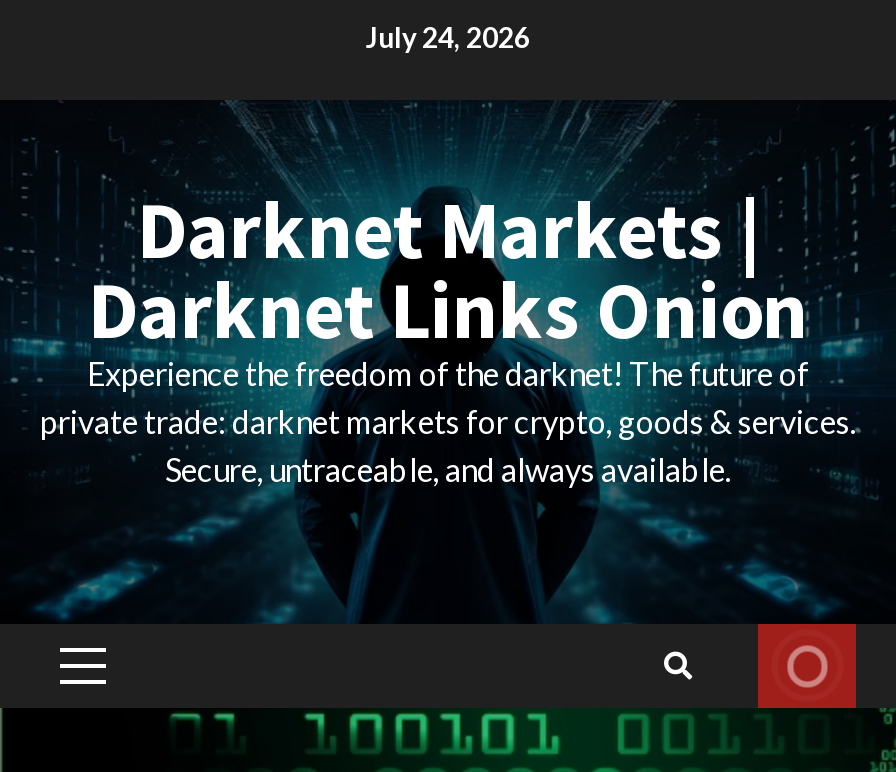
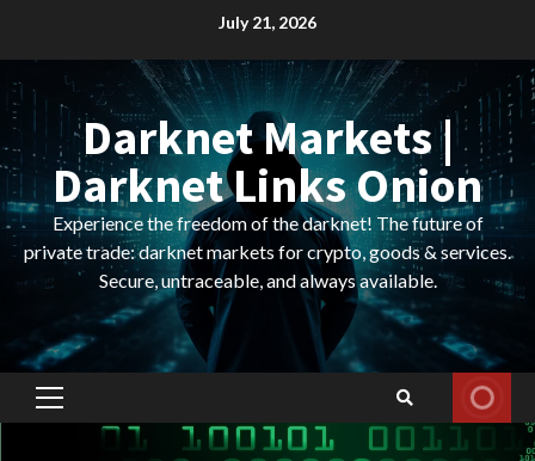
- July 24, 2026
+ July 21, 2026
